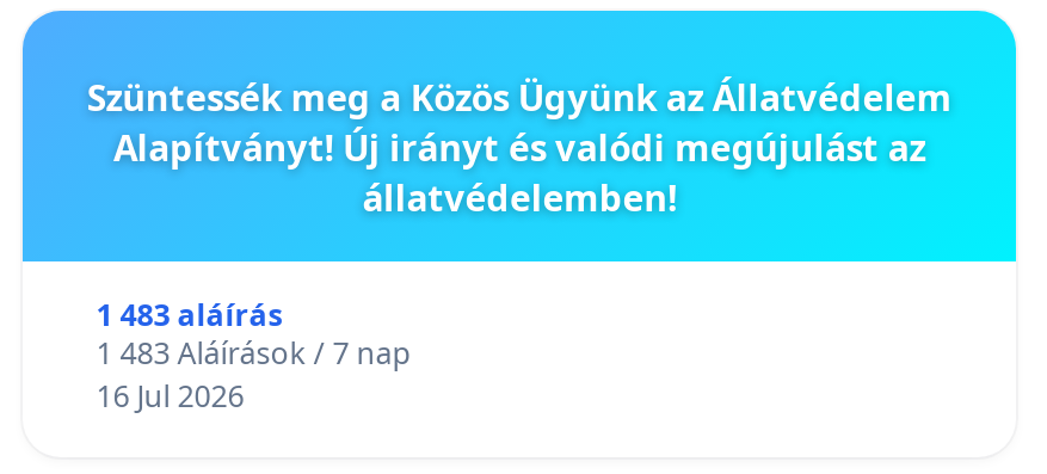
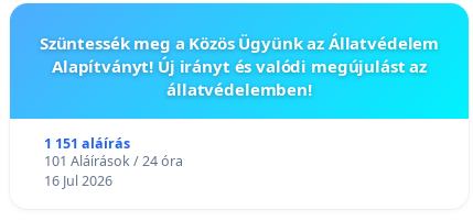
- 1 483 aláírás
+ 1 151 aláírás

- 1 483 Aláírások / 7 nap
+ 101 Aláírások / 24 óra
